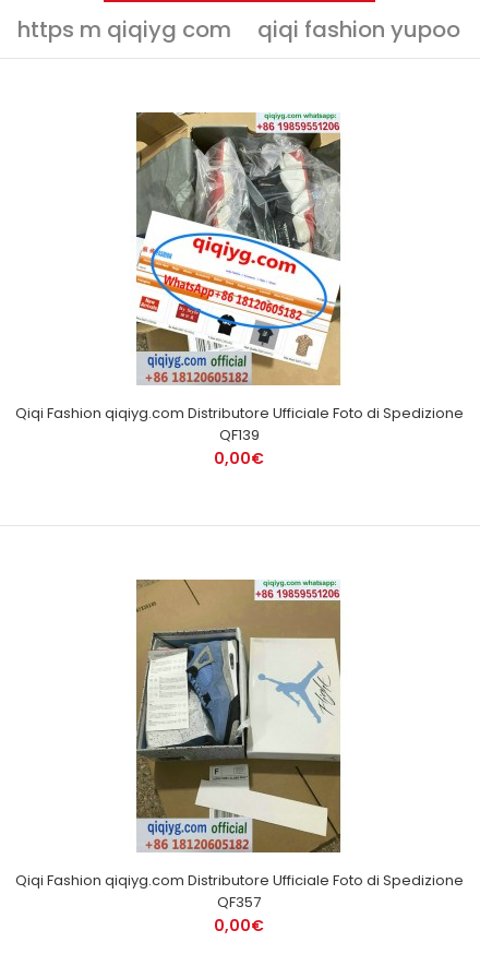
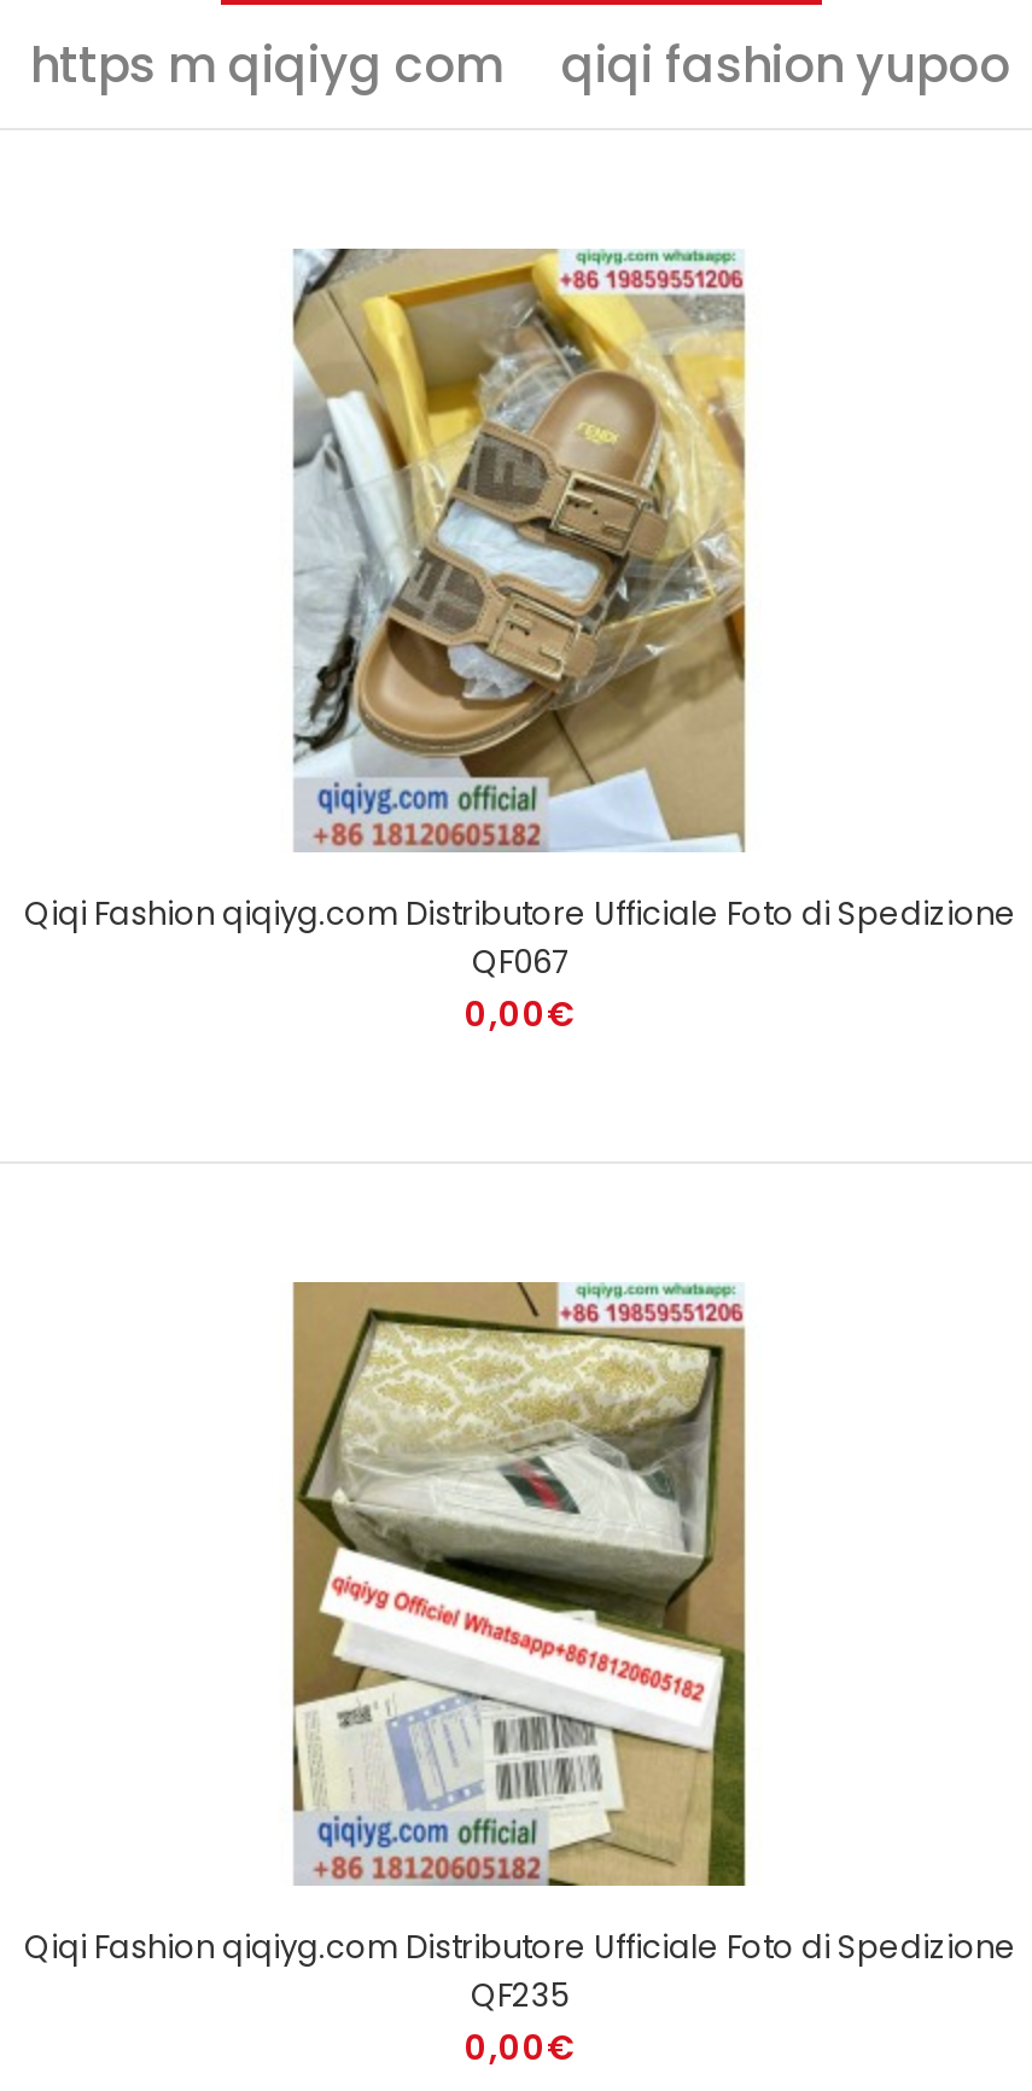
- [image]
- QF139
+ [image]
+ QF067

- [image]
- QF357
+ [image]
+ QF235
